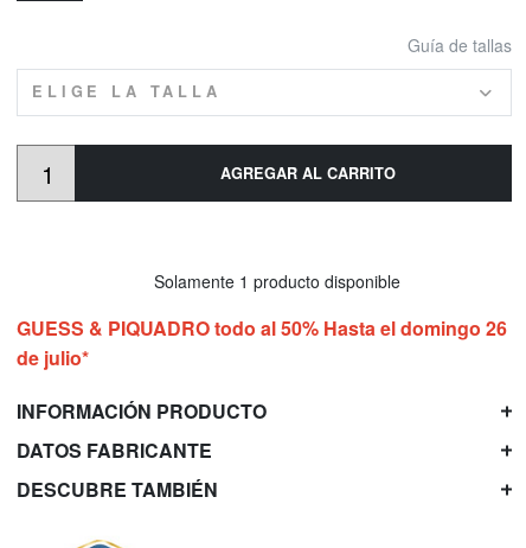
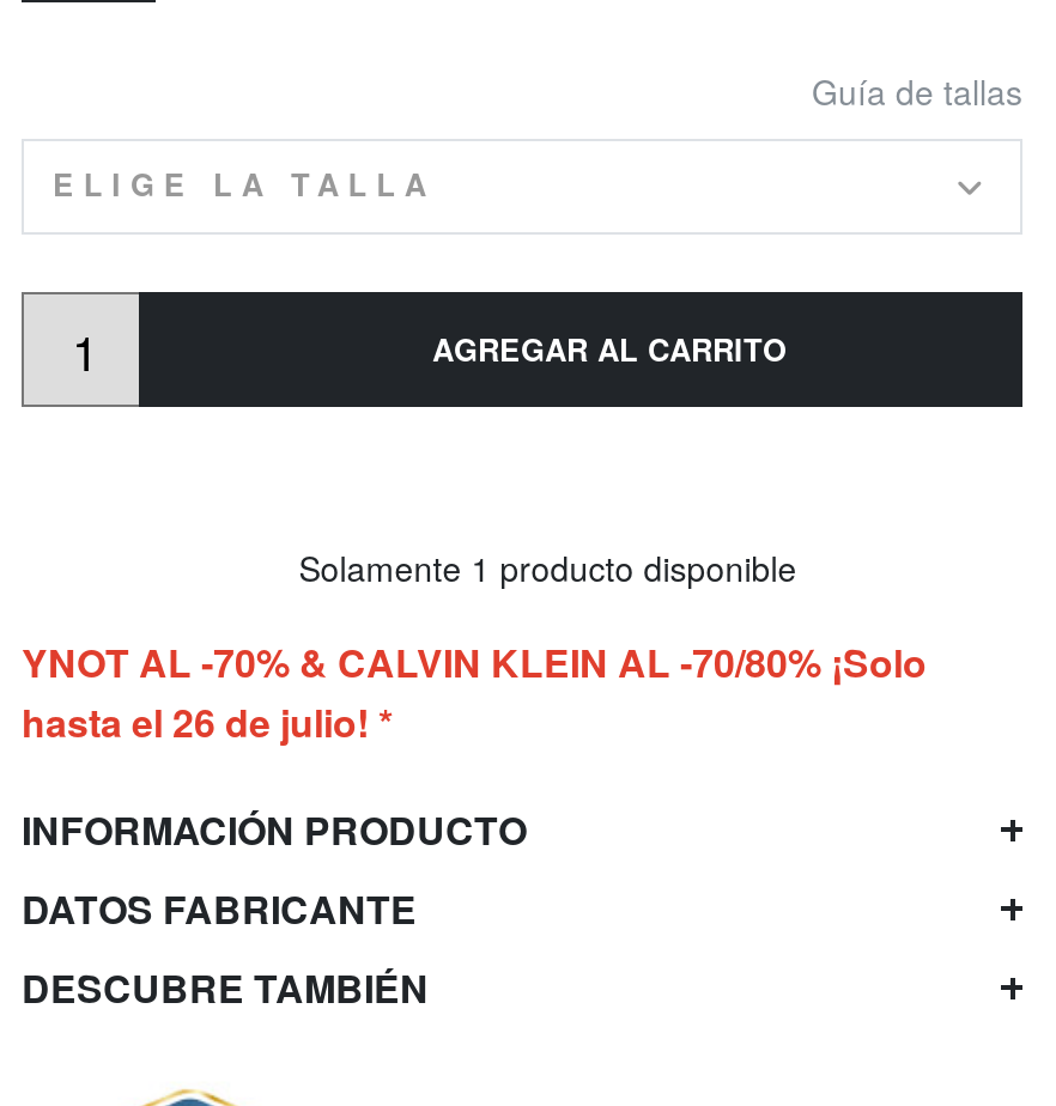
- GUESS & PIQUADRO todo al 50% Hasta el domingo 26
- de julio*
+ YNOT AL -70% & CALVIN KLEIN AL -70/80% ¡Solo
+ hasta el 26 de julio! *
